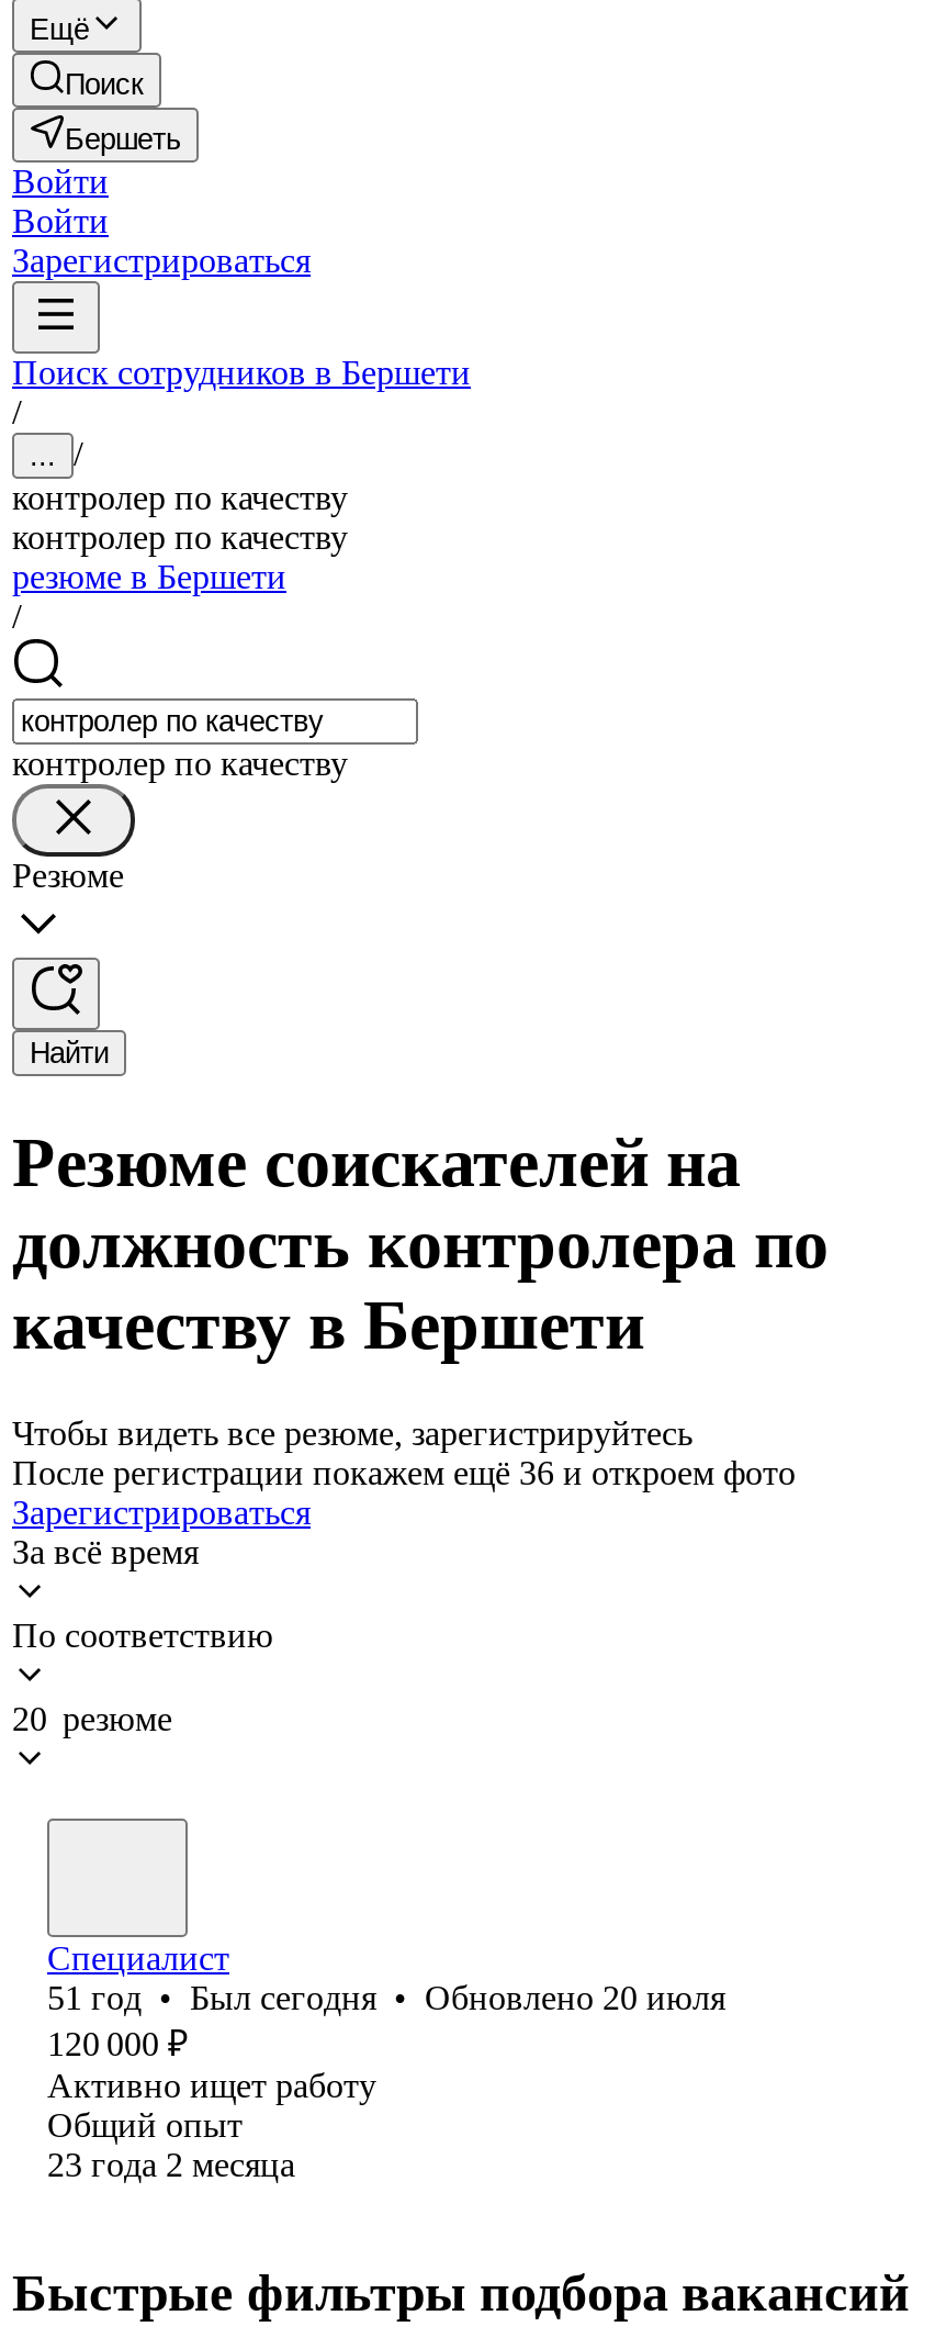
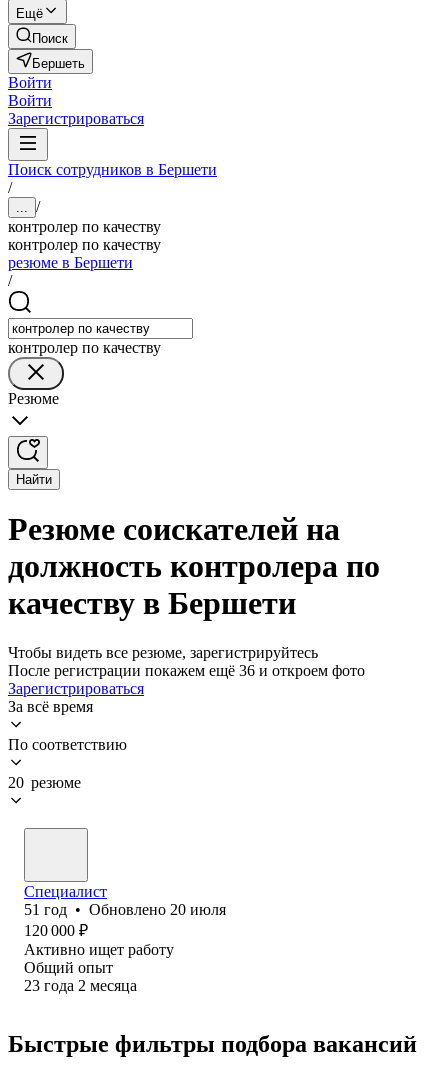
- 51 год • Был сегодня • Обновлено 20 июля
+ 51 год • Обновлено 20 июля
